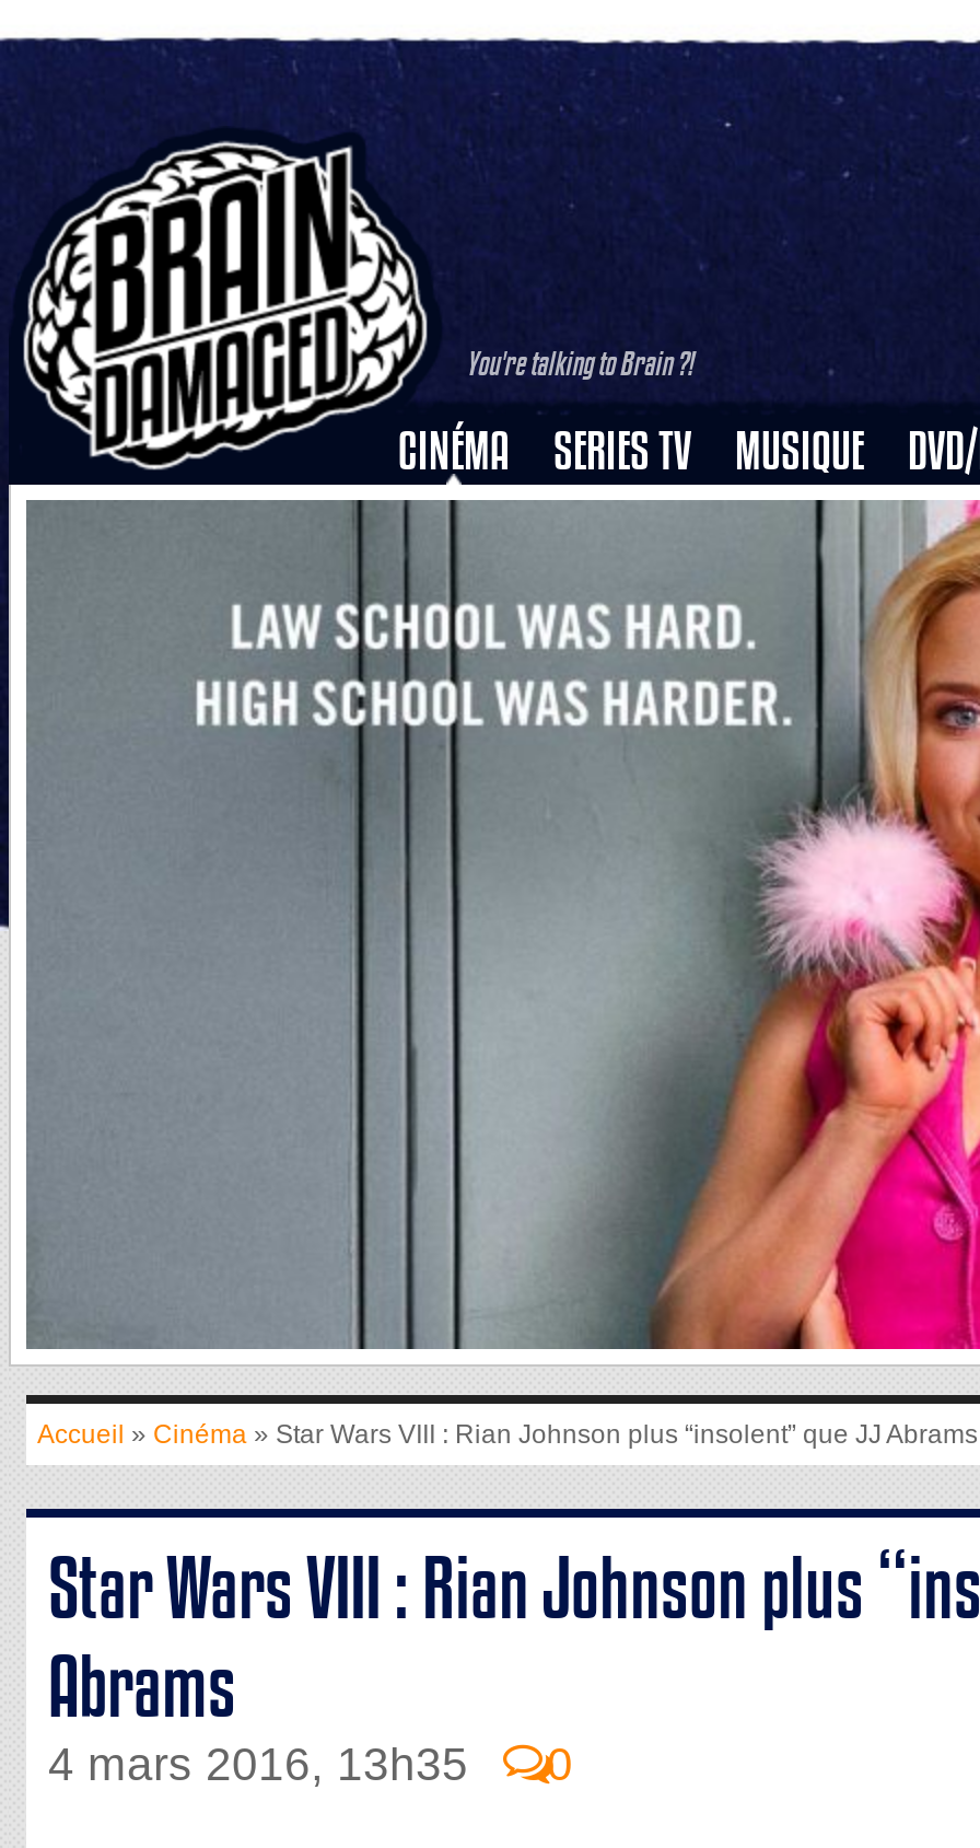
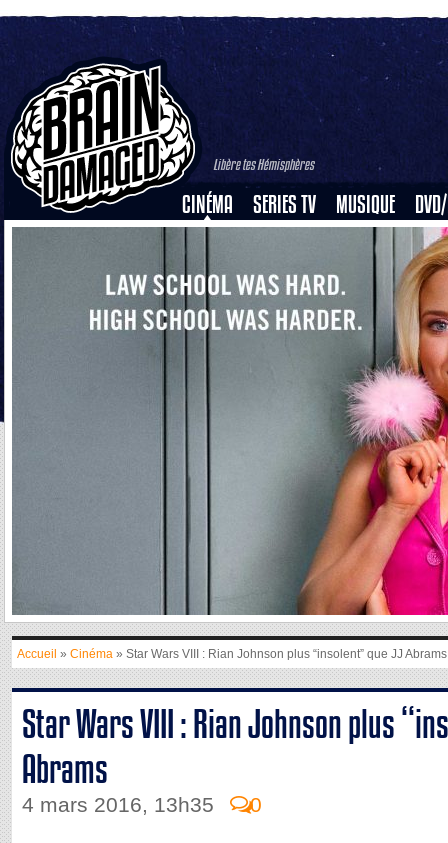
- You're talking to Brain ?!
+ Libère tes Hémisphères
